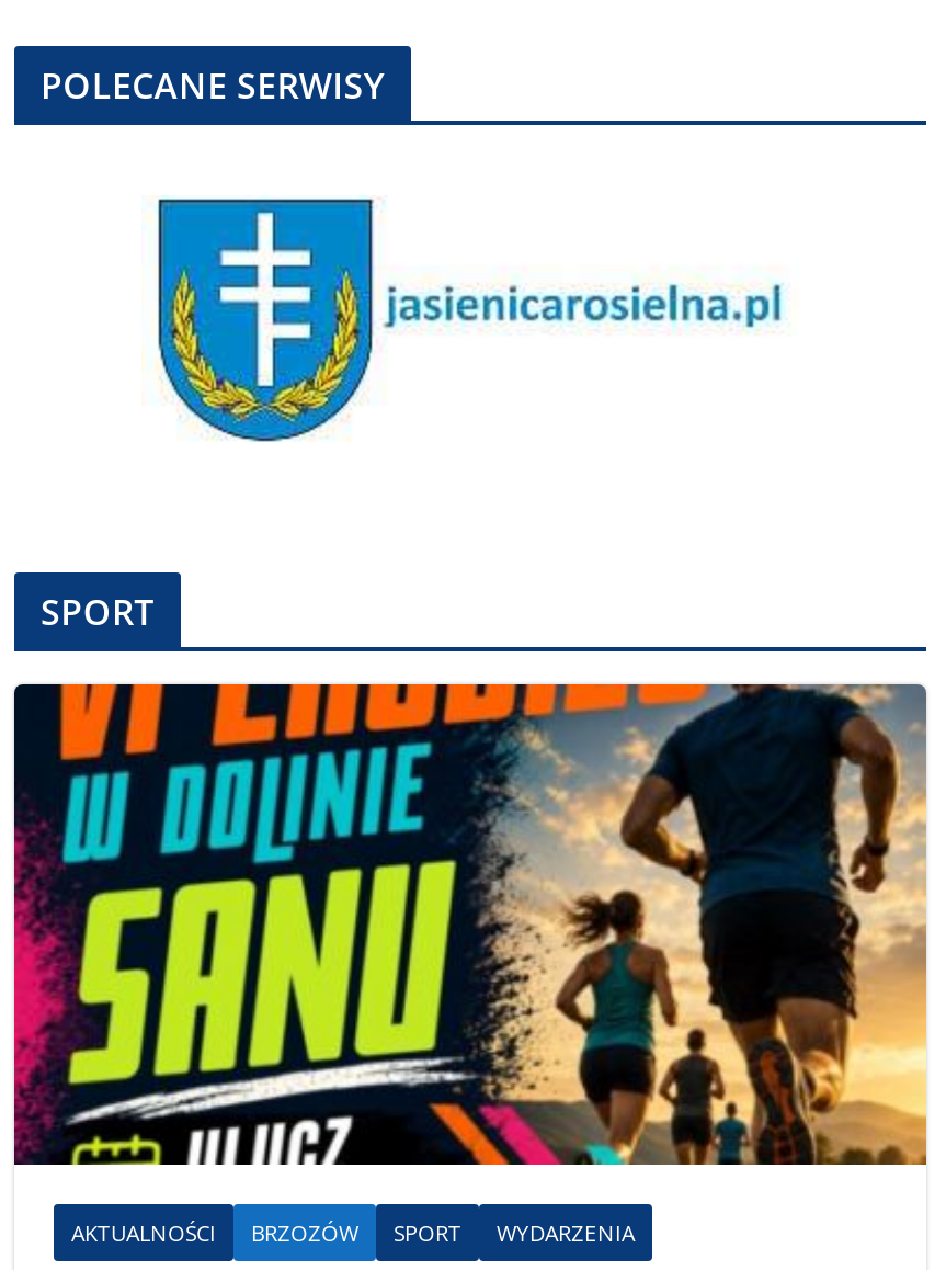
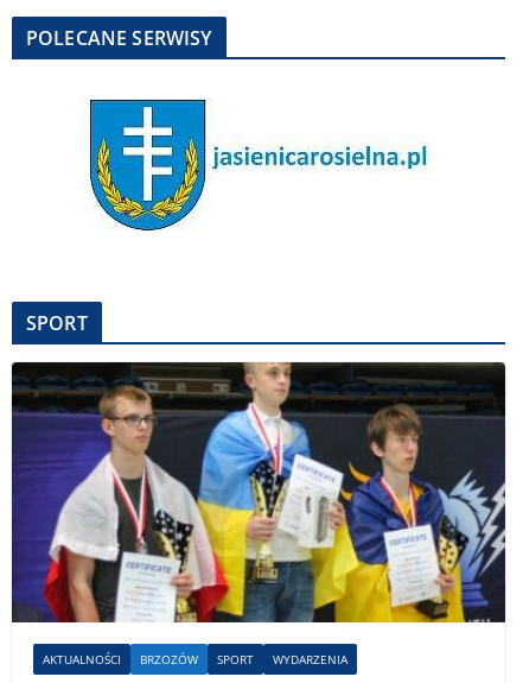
- [image]
+ [image]
